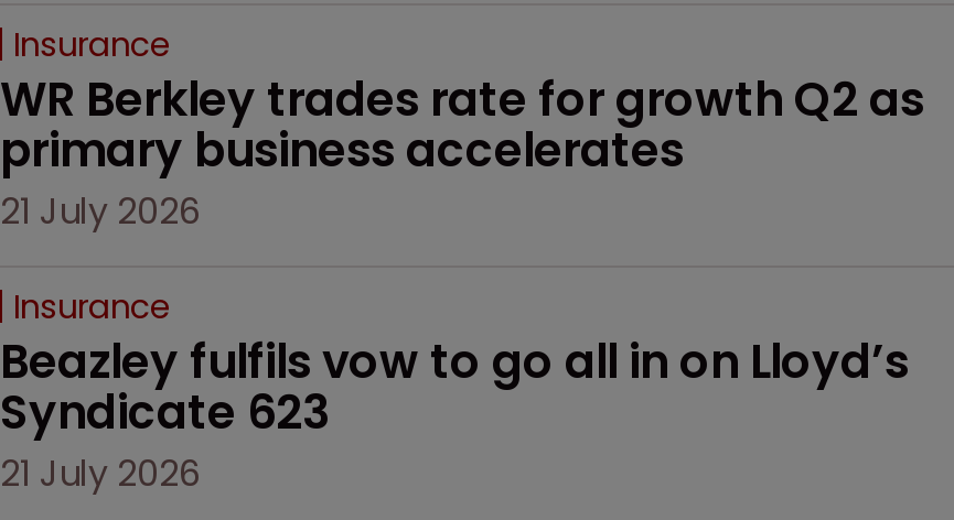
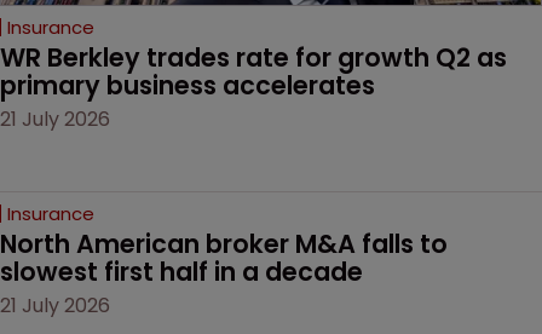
- Beazley fulfils vow to go all in on Lloyd’s
- Syndicate 623
+ North American broker M&A falls to
+ slowest first half in a decade
